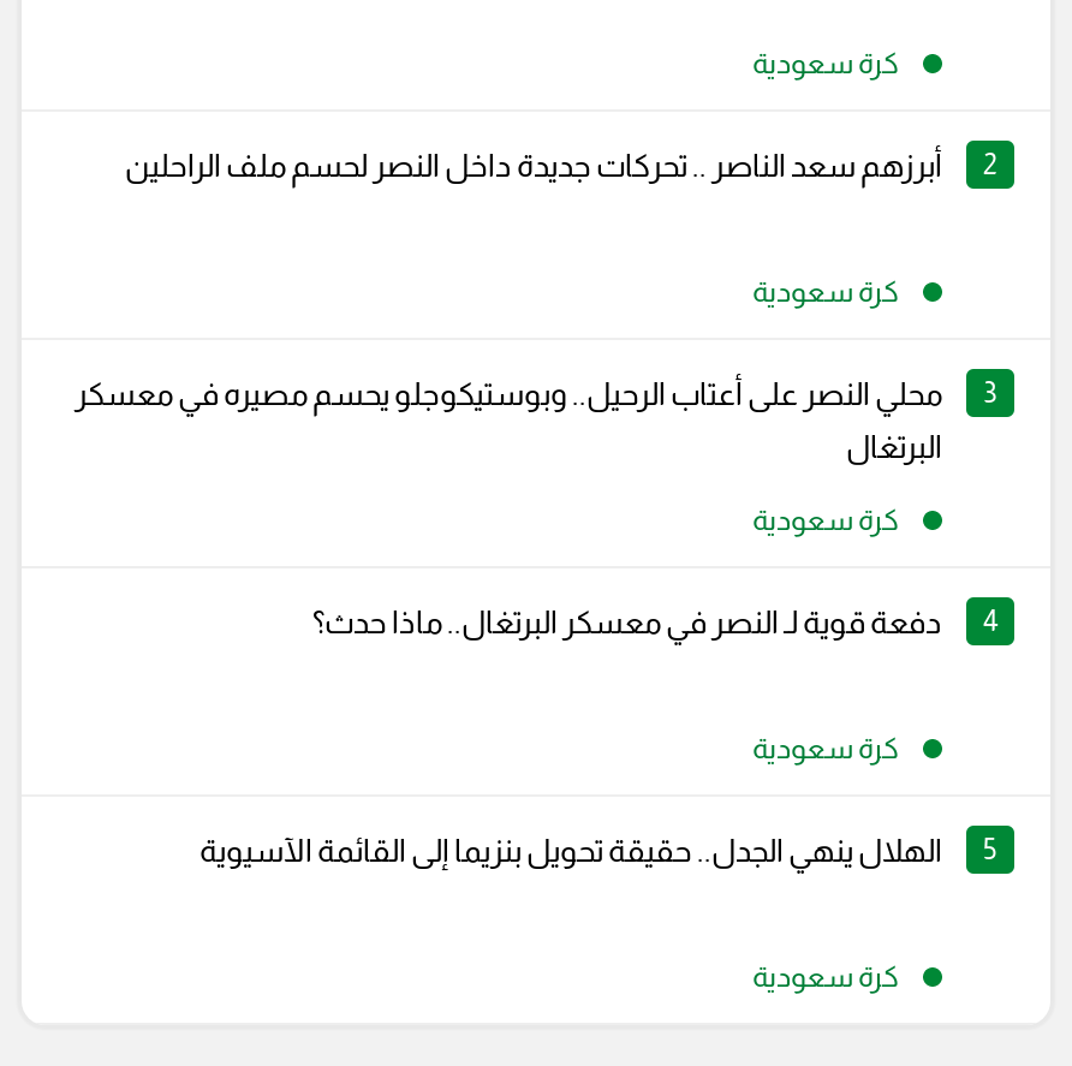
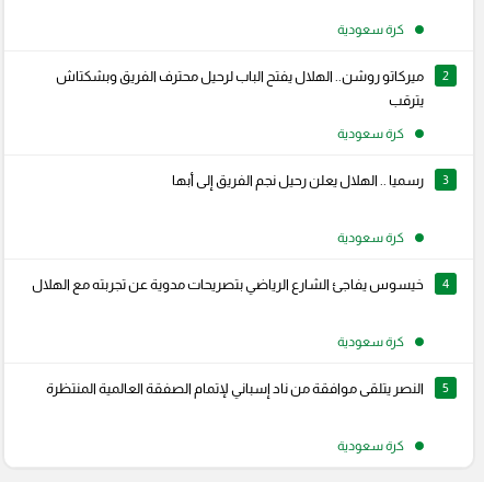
- أبرزهم سعد الناصر .. تحركات جديدة داخل النصر لحسم ملف الراحلين
+ ميركاتو روشن.. الهلال يفتح الباب لرحيل محترف الفريق وبشكتاش
+ يترقب

- محلي النصر على أعتاب الرحيل.. وبوستيكوجلو يحسم مصيره في معسكر
- البرتغال
+ رسميا .. الهلال يعلن رحيل نجم الفريق إلى أبها

- دفعة قوية لـ النصر في معسكر البرتغال.. ماذا حدث؟
+ خيسوس يفاجئ الشارع الرياضي بتصريحات مدوية عن تجربته مع الهلال

- الهلال ينهي الجدل.. حقيقة تحويل بنزيما إلى القائمة الآسيوية
+ النصر يتلقى موافقة من ناد إسباني لإتمام الصفقة العالمية المنتظرة
